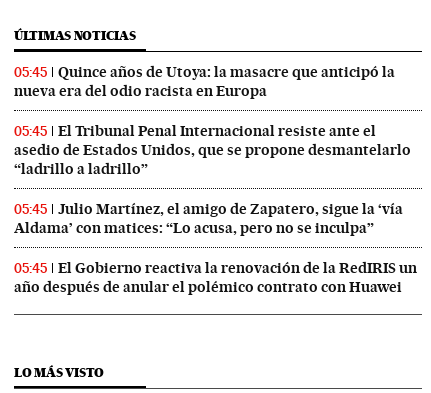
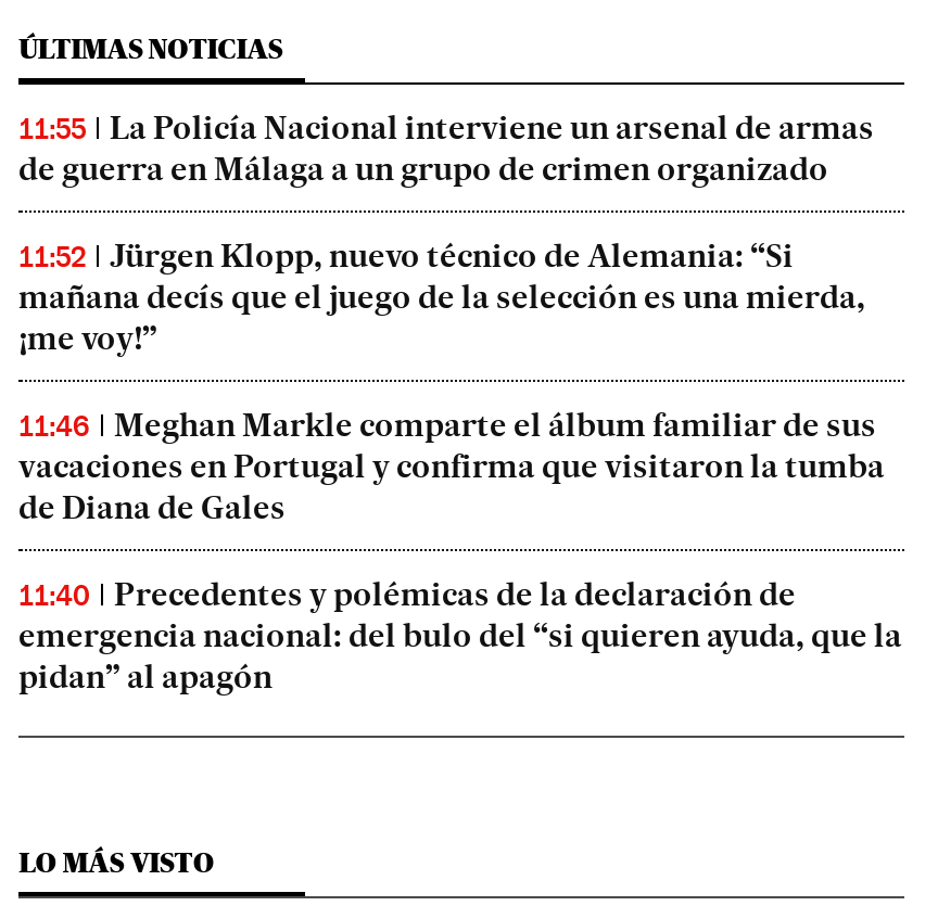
- 05:45
- Quince años de Utoya: la masacre que anticipó la
- nueva era del odio racista en Europa
+ 11:55
+ La Policía Nacional interviene un arsenal de armas
+ de guerra en Málaga a un grupo de crimen organizado

- 05:45
- El Tribunal Penal Internacional resiste ante el
- asedio de Estados Unidos, que se propone desmantelarlo
- “ladrillo a ladrillo”
+ 11:52
+ Jürgen Klopp, nuevo técnico de Alemania: “Si
+ mañana decís que el juego de la selección es una mierda,
+ ¡me voy!”

- 05:45
- Julio Martínez, el amigo de Zapatero, sigue la ‘vía
- Aldama’ con matices: “Lo acusa, pero no se inculpa”
+ 11:46
+ Meghan Markle comparte el álbum familiar de sus
+ vacaciones en Portugal y confirma que visitaron la tumba
+ de Diana de Gales

- 05:45
- El Gobierno reactiva la renovación de la RedIRIS un
- año después de anular el polémico contrato con Huawei
+ 11:40
+ Precedentes y polémicas de la declaración de
+ emergencia nacional: del bulo del “si quieren ayuda, que la
+ pidan” al apagón
